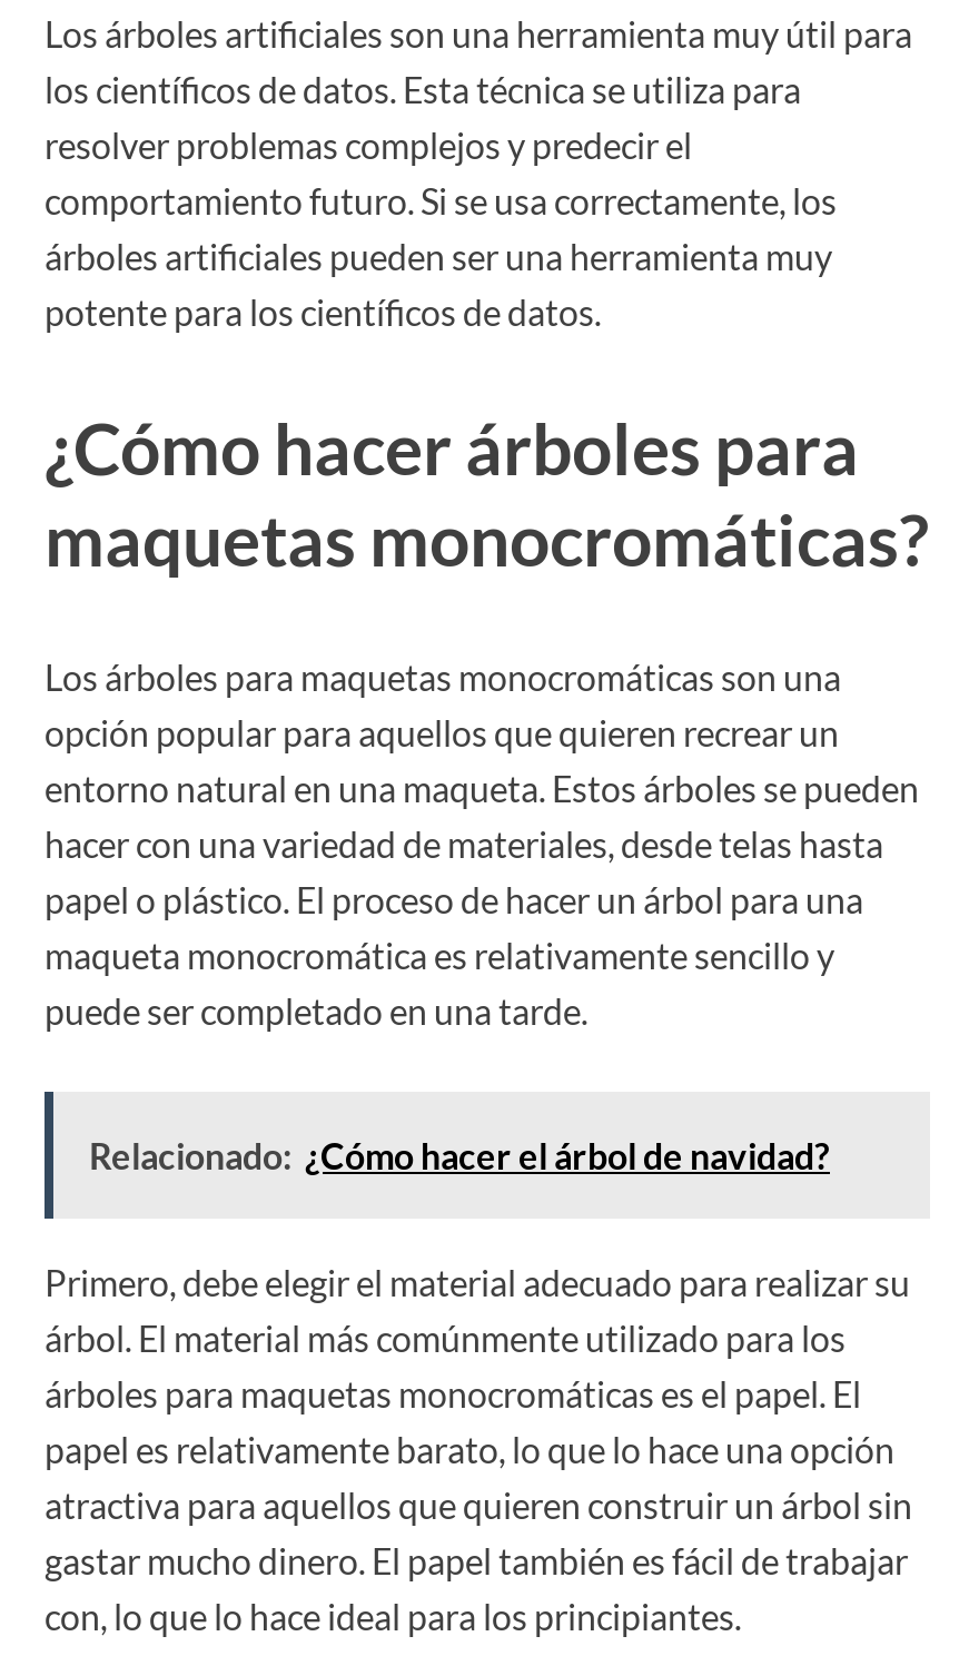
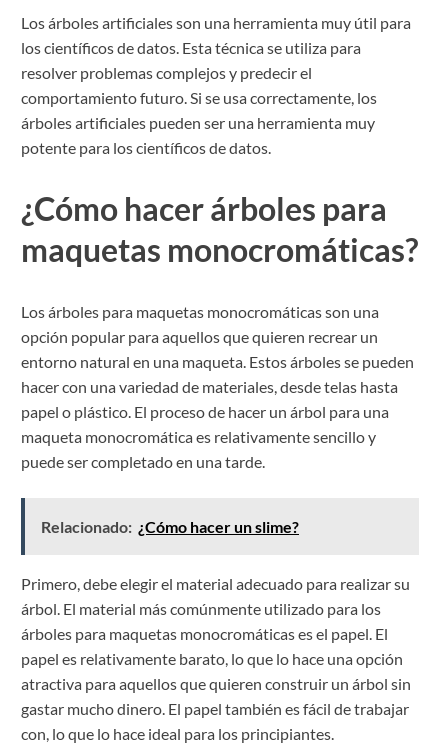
- Relacionado: ¿Cómo hacer el árbol de navidad?
+ Relacionado: ¿Cómo hacer un slime?
